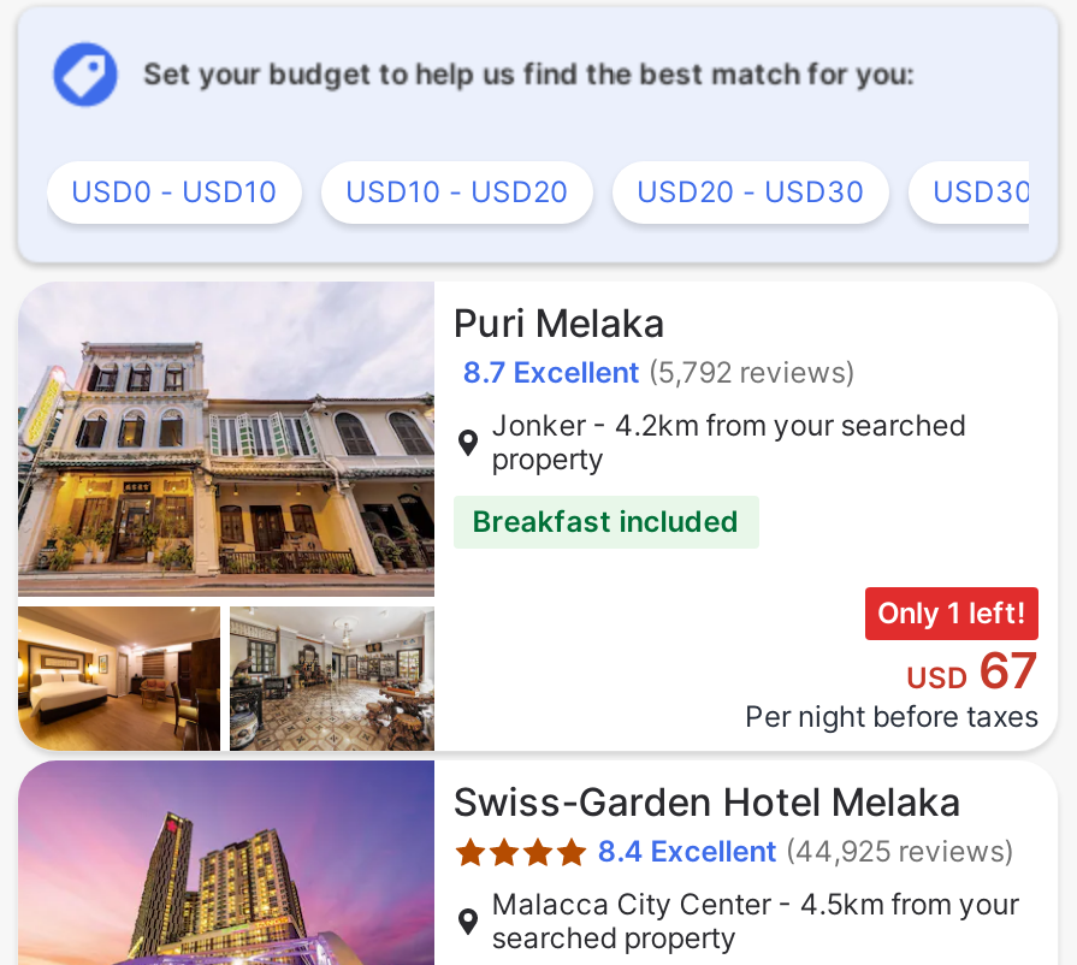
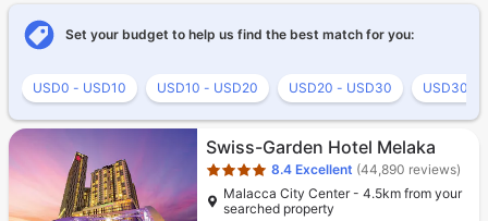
- [image]
- Puri Melaka
- 8.7 Excellent (5,792 reviews)
- Jonker - 4.2km from your searched
- property
- Breakfast included
- Only 1 left!
- USD 67
- Per night before taxes

- 8.4 Excellent (44,925 reviews)
+ 8.4 Excellent (44,890 reviews)
